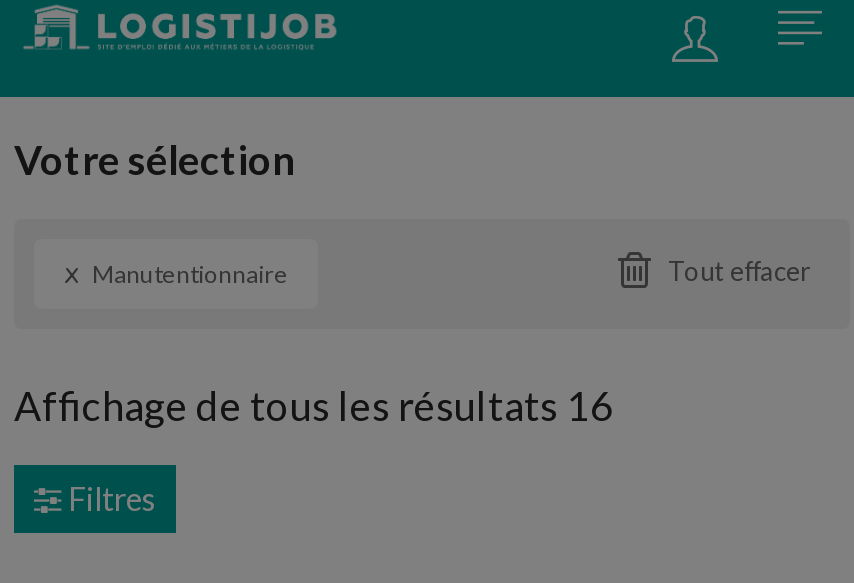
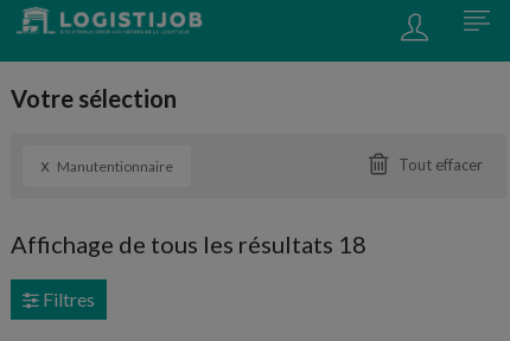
- Affichage de tous les résultats 16
+ Affichage de tous les résultats 18
